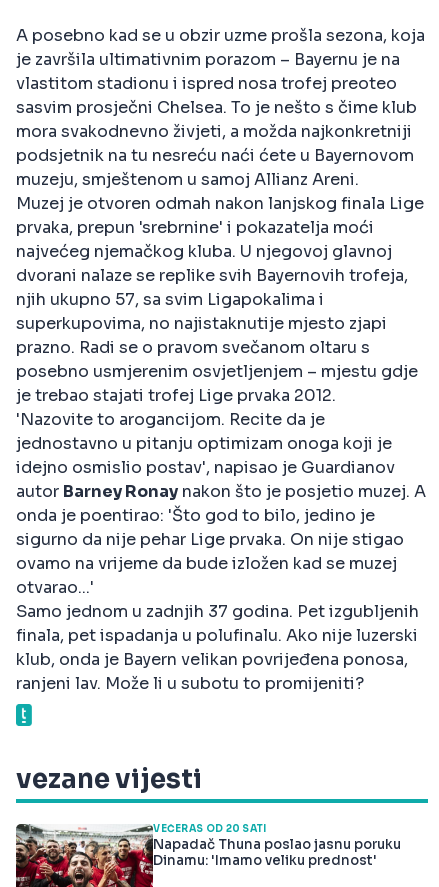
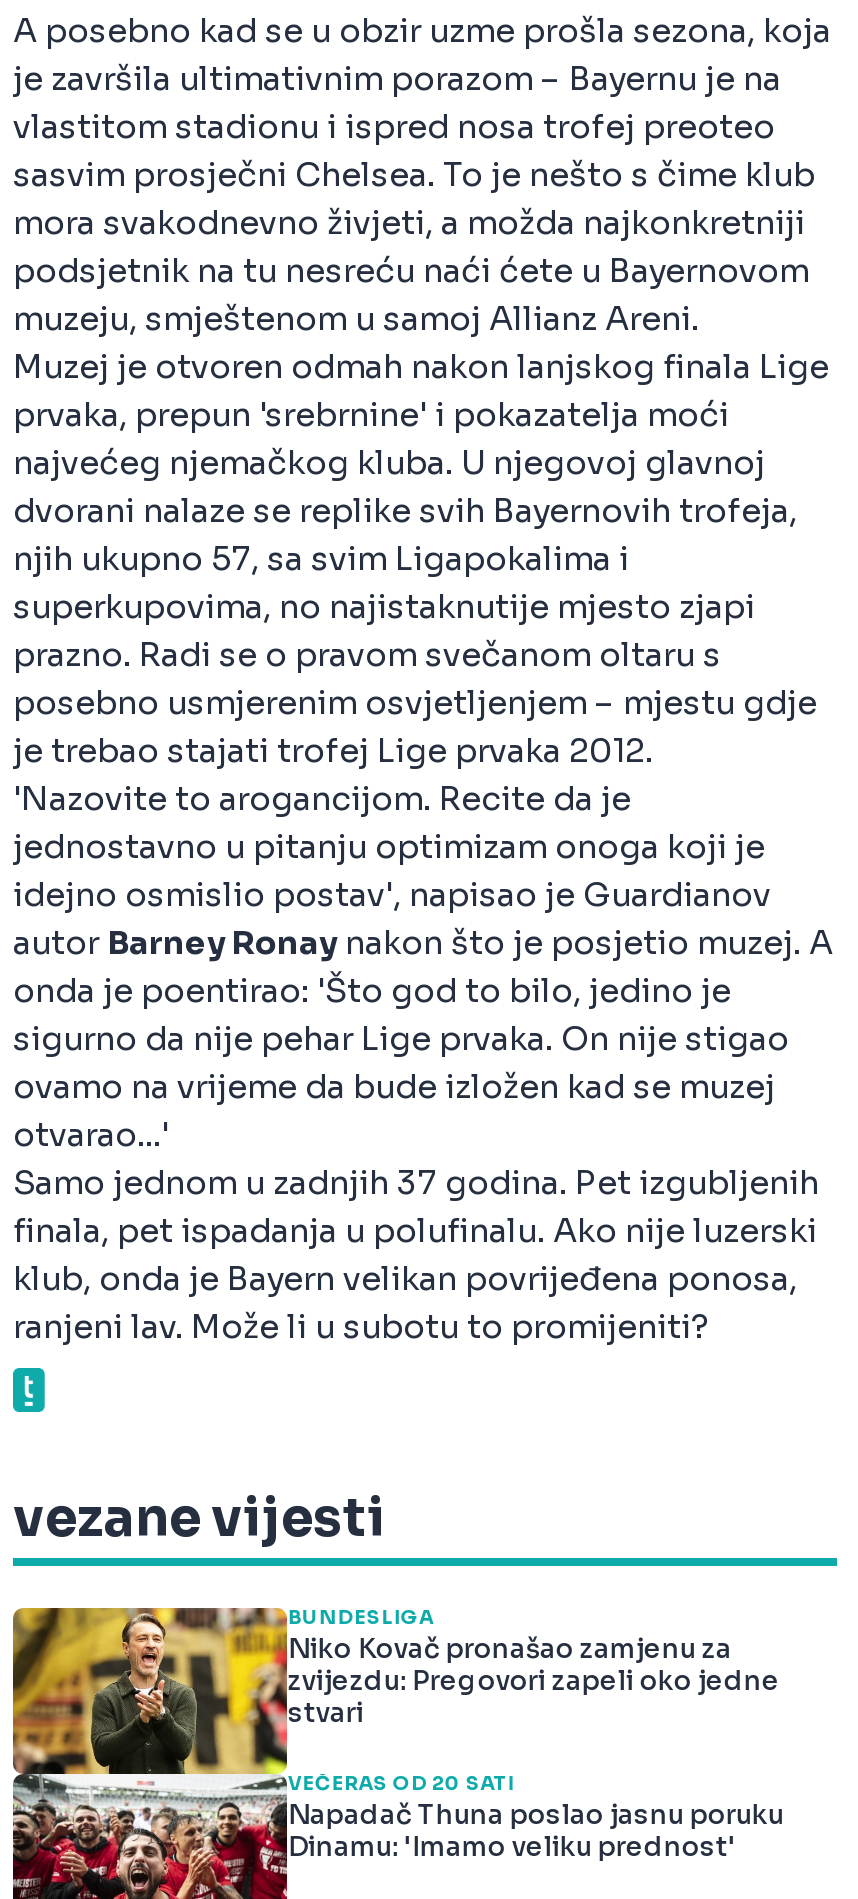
+ [image]
+ BUNDESLIGA
+ Niko Kovač pronašao zamjenu za
+ zvijezdu: Pregovori zapeli oko jedne
+ stvari
